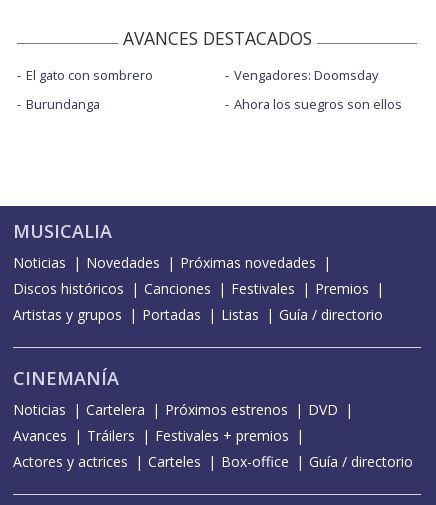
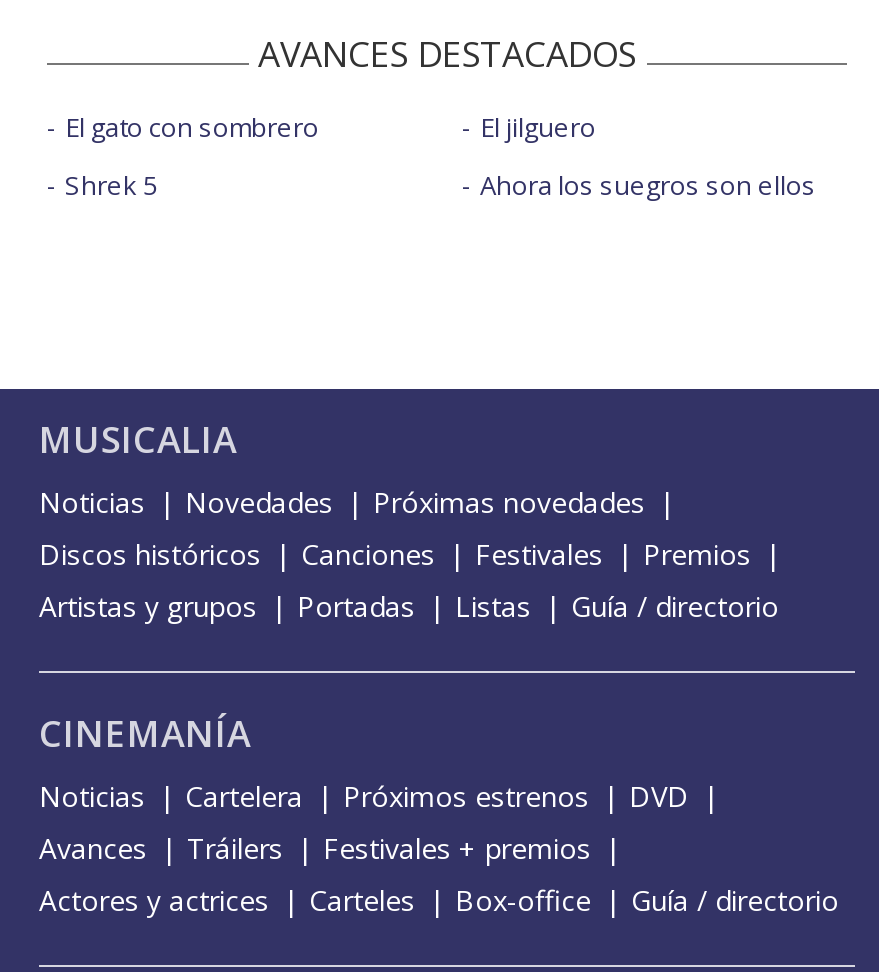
- Vengadores: Doomsday
+ El jilguero

- Burundanga
+ Shrek 5
